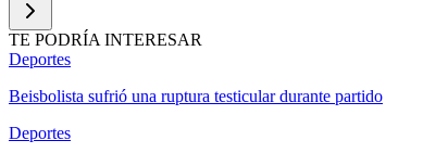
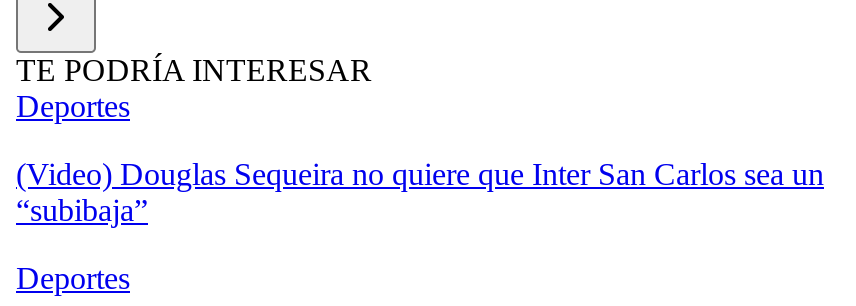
- Beisbolista sufrió una ruptura testicular durante partido
+ (Video) Douglas Sequeira no quiere que Inter San Carlos sea un
+ “subibaja”
